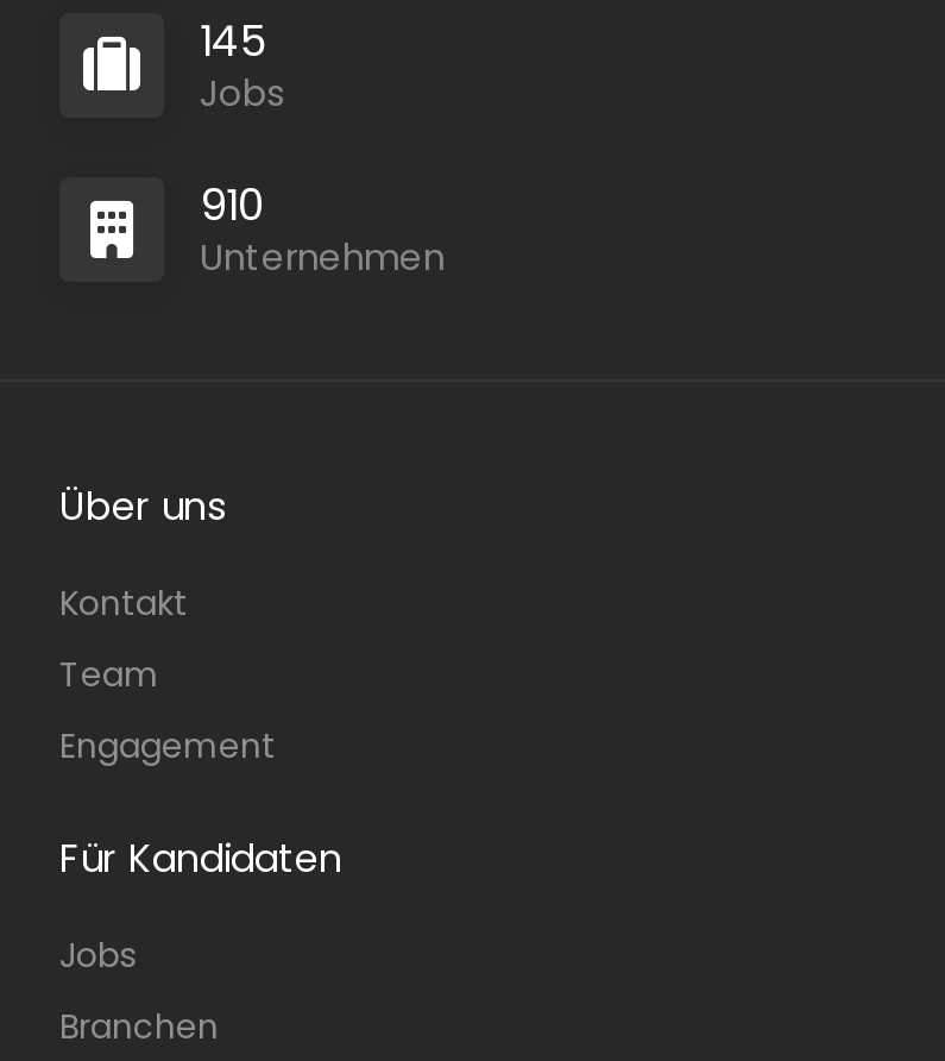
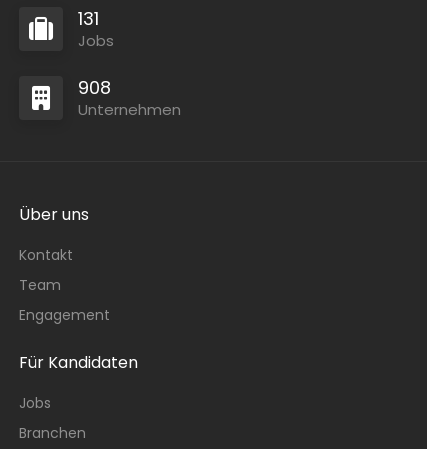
- 145
+ 131

- 910
+ 908
